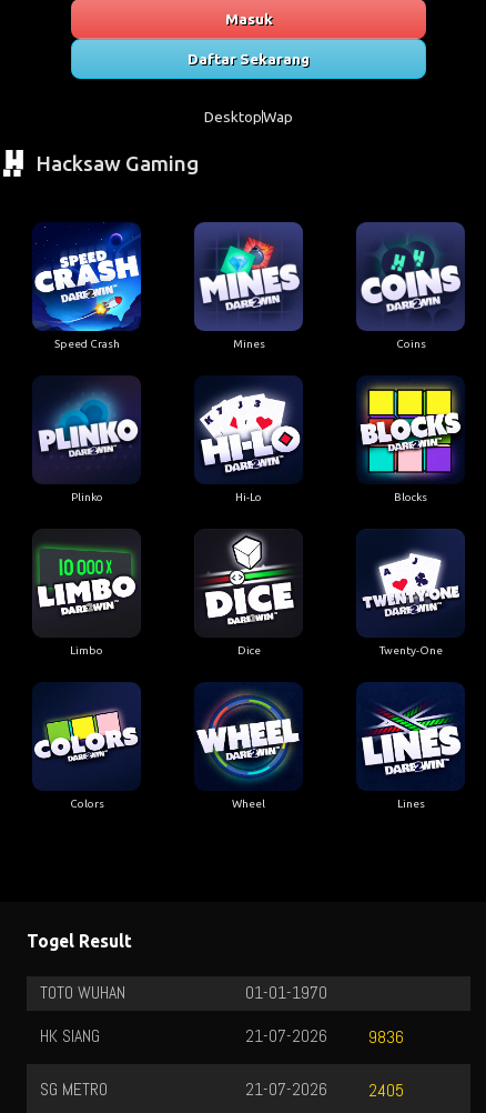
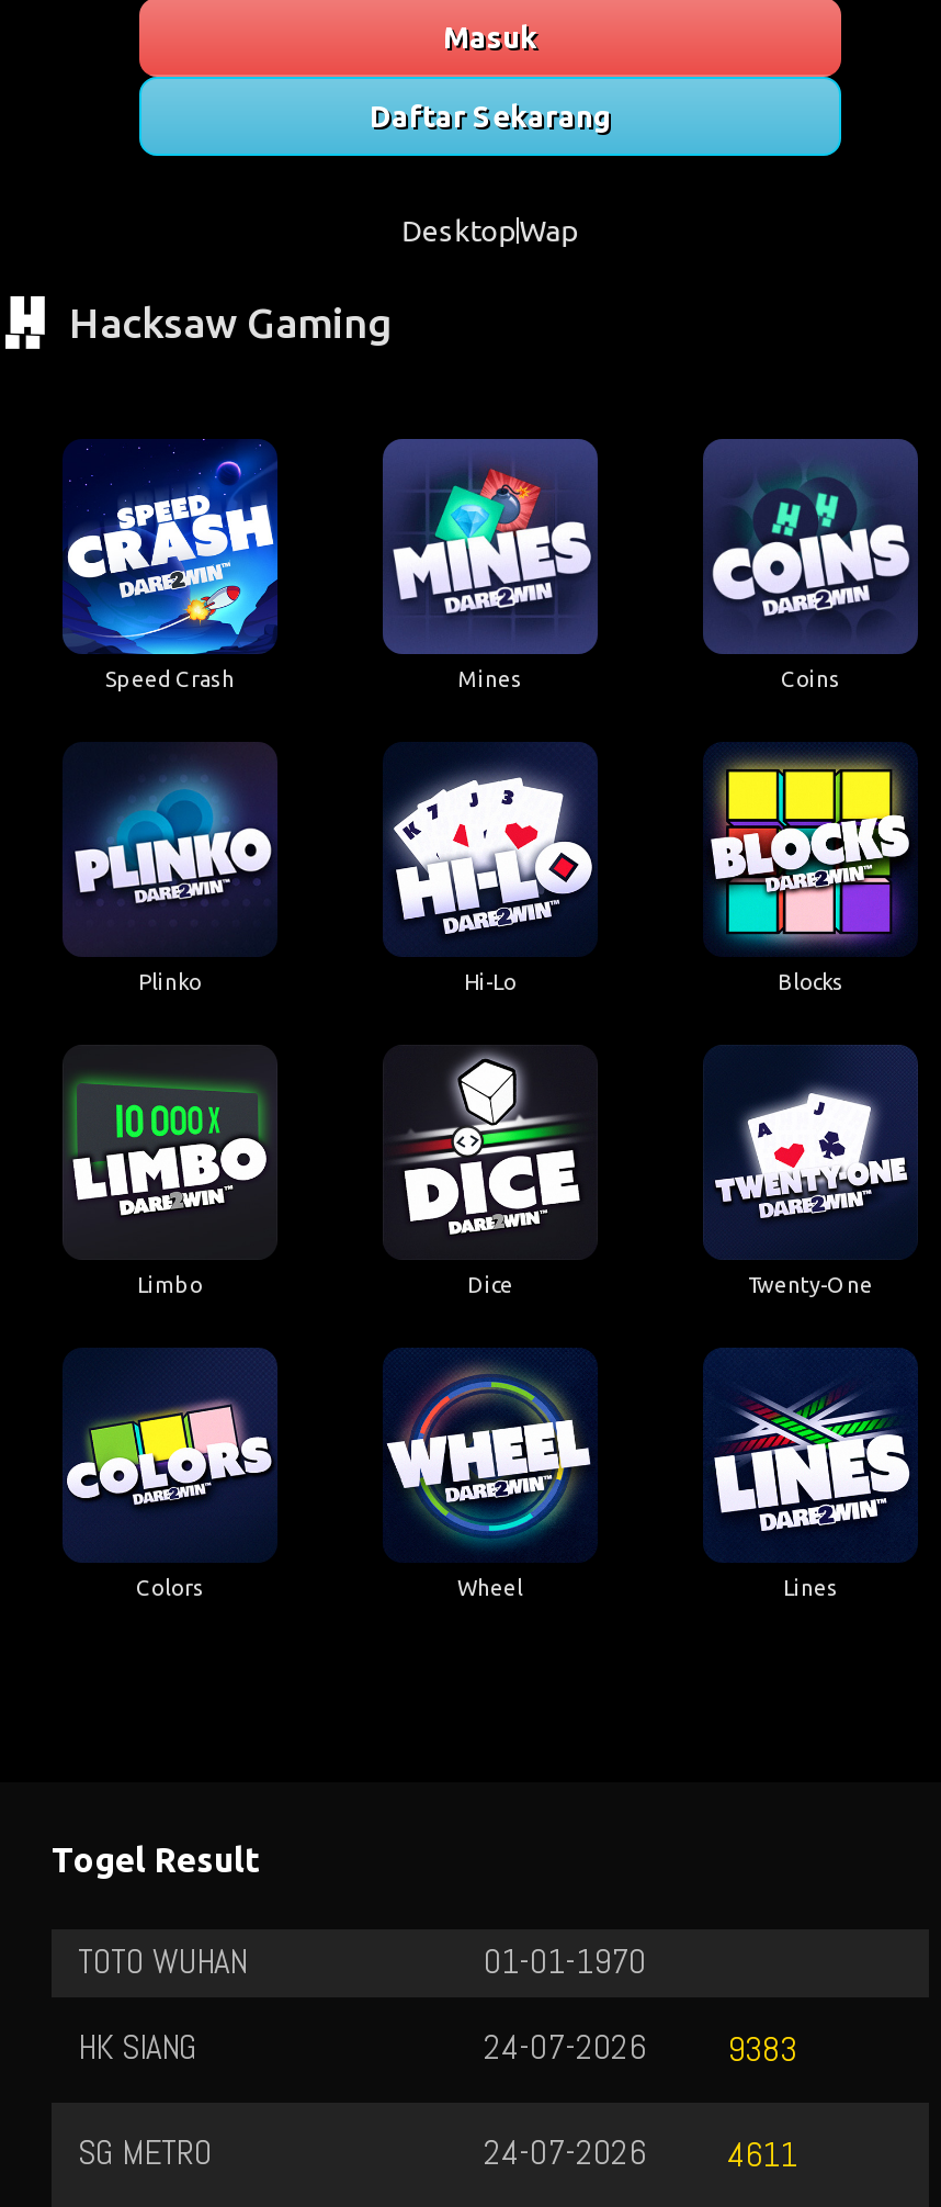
- 21-07-2026
+ 24-07-2026

- 9836
+ 9383

- 21-07-2026
+ 24-07-2026

- 2405
+ 4611
